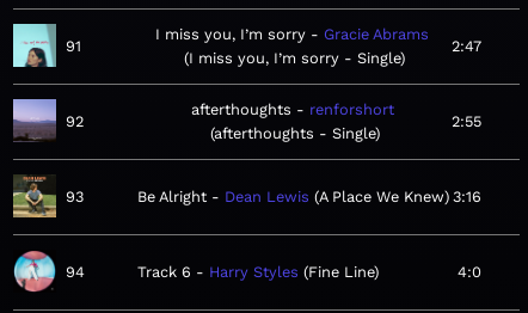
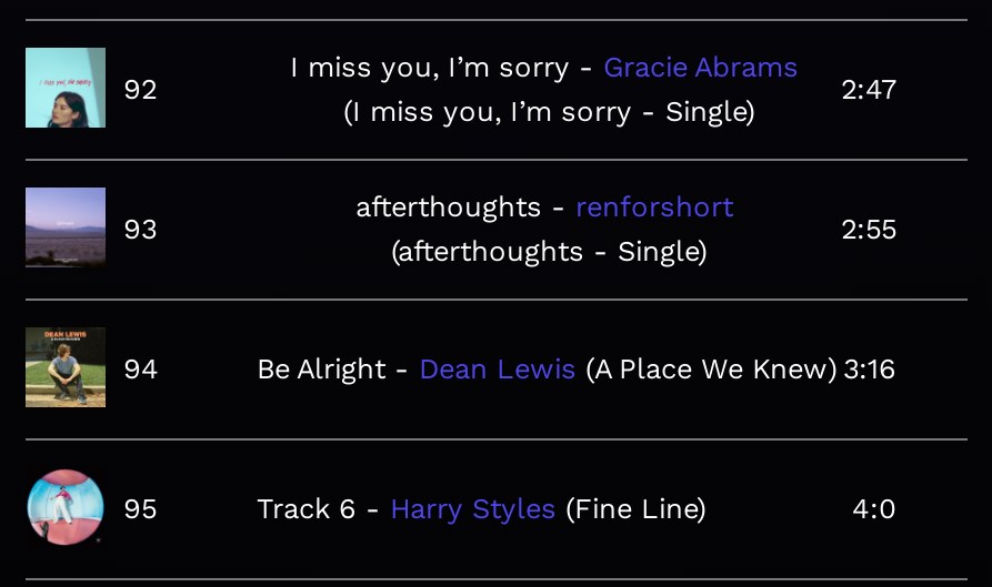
- 91
+ 92

- 92
+ 93

- 93
+ 94

- 94
+ 95
